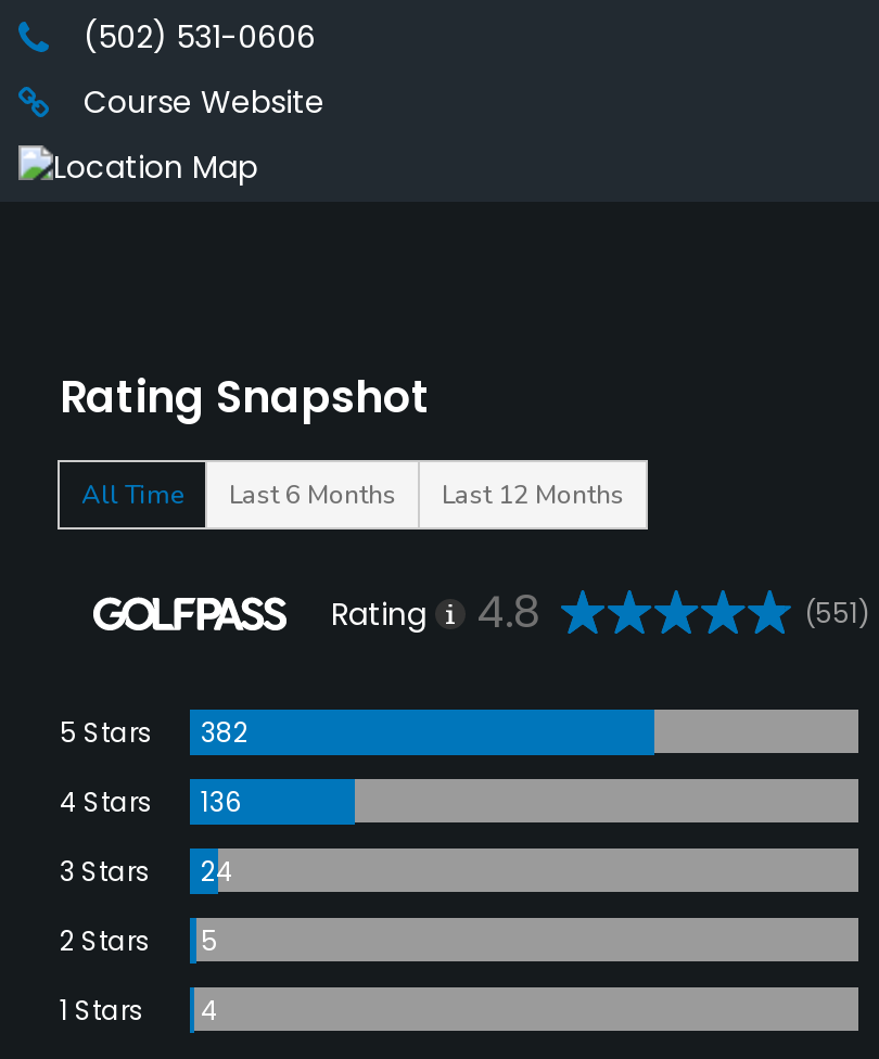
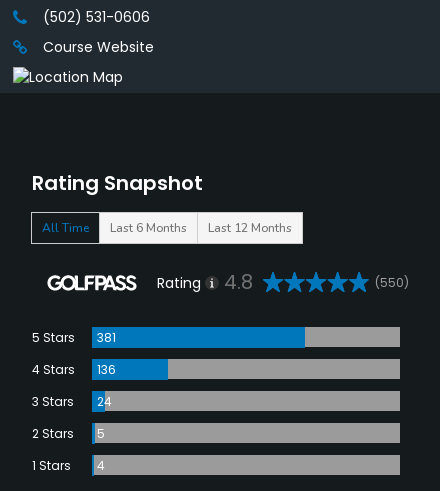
- (551)
+ (550)

- 5 Stars 382
+ 5 Stars 381
